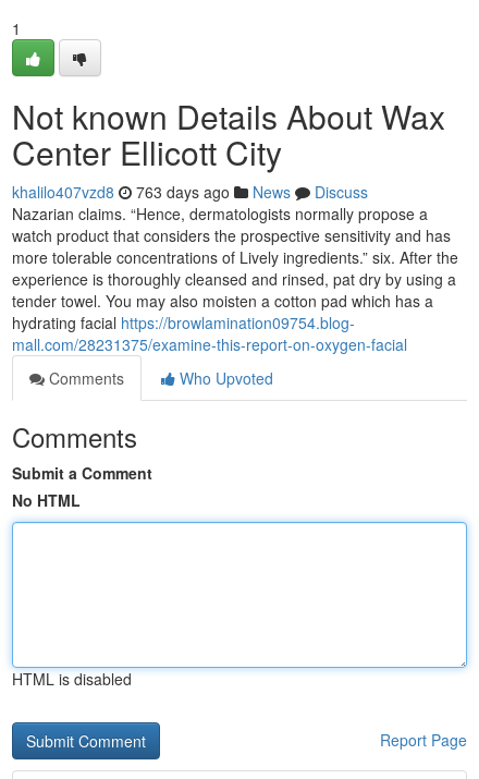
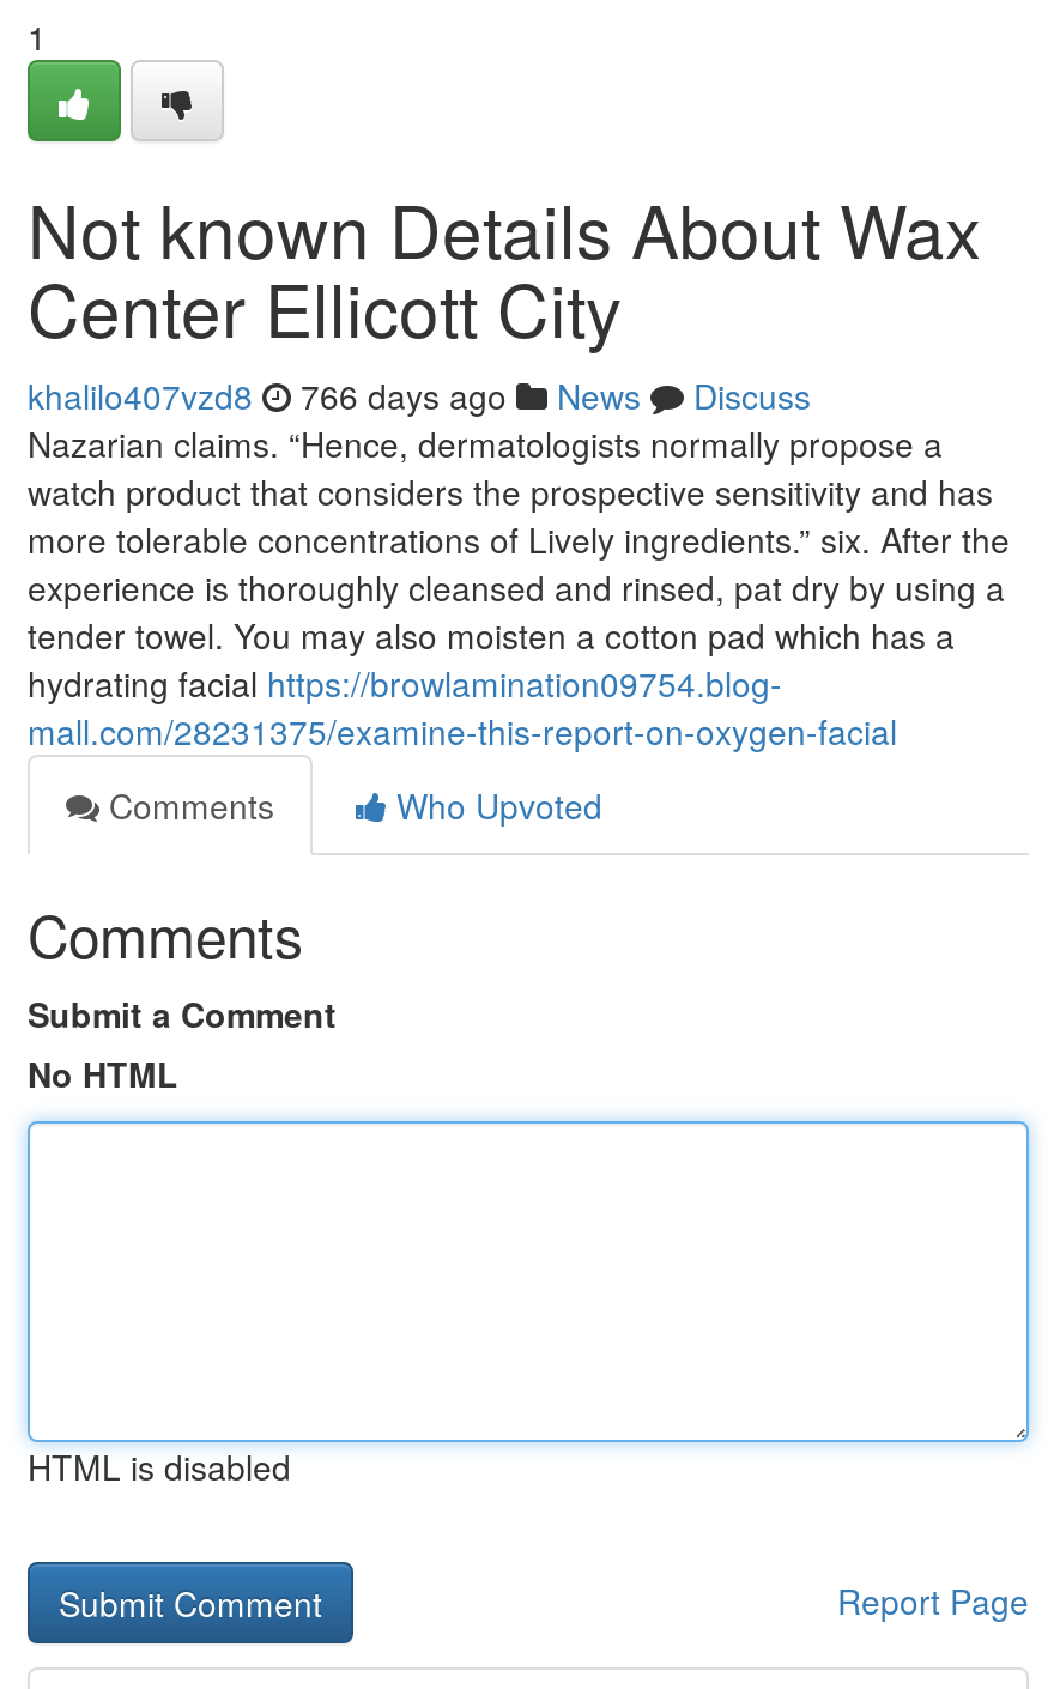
- khalilo407vzd8 763 days ago News Discuss
+ khalilo407vzd8 766 days ago News Discuss
